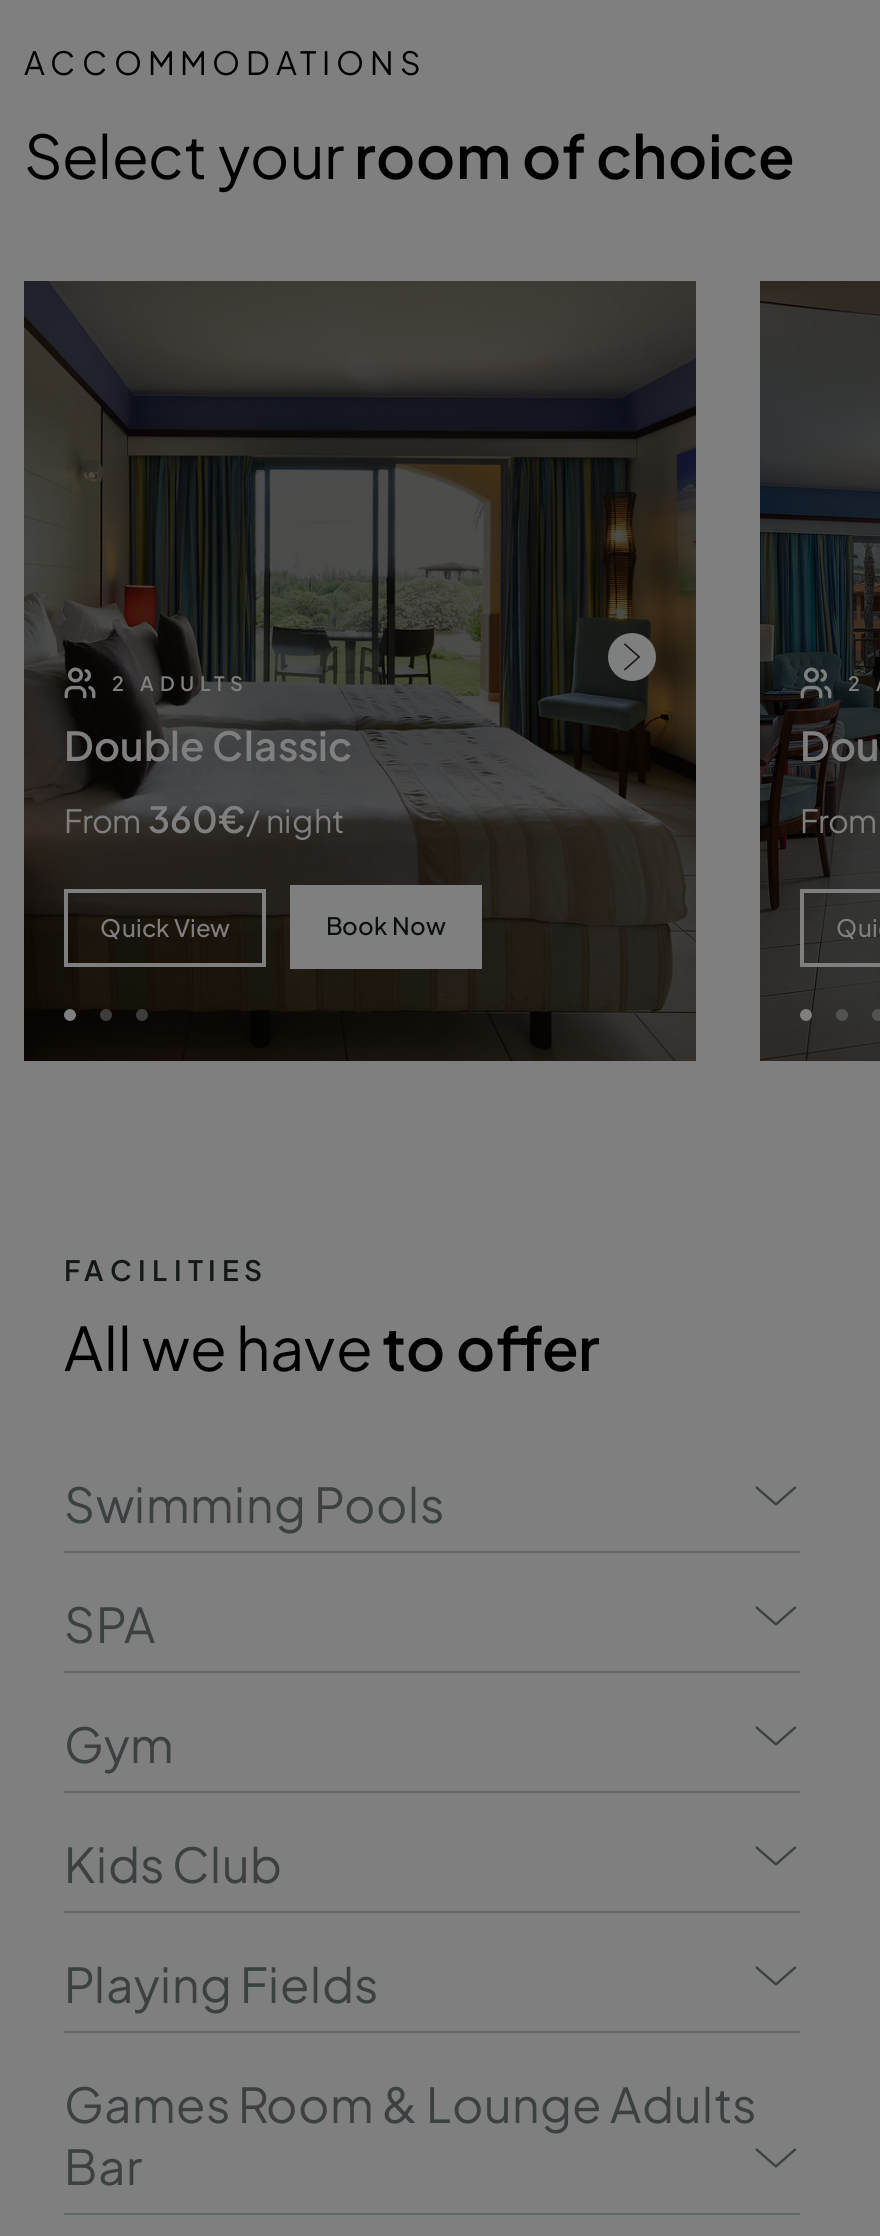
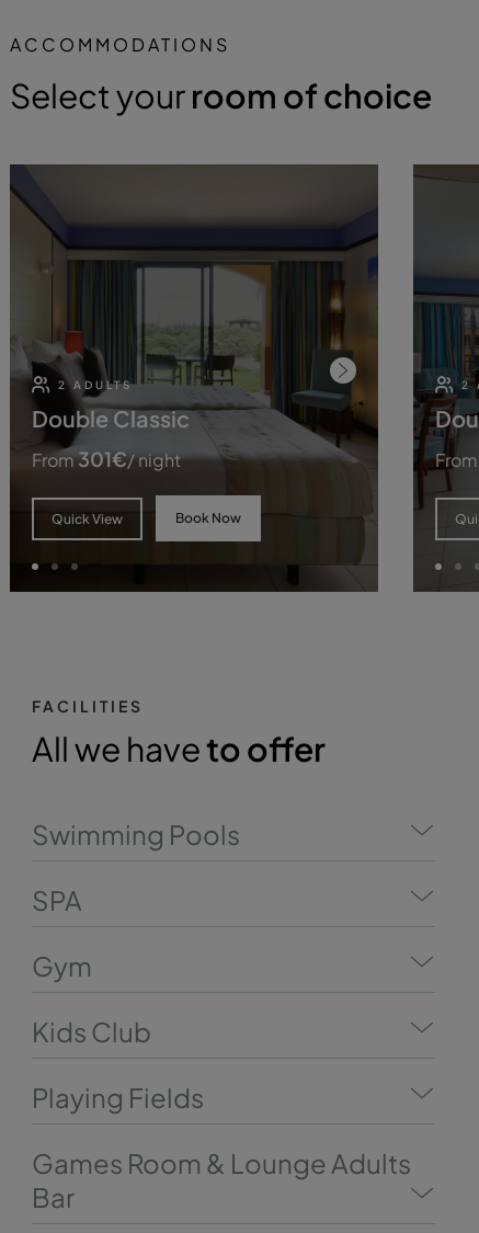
- From 360€/ night
+ From 301€/ night
